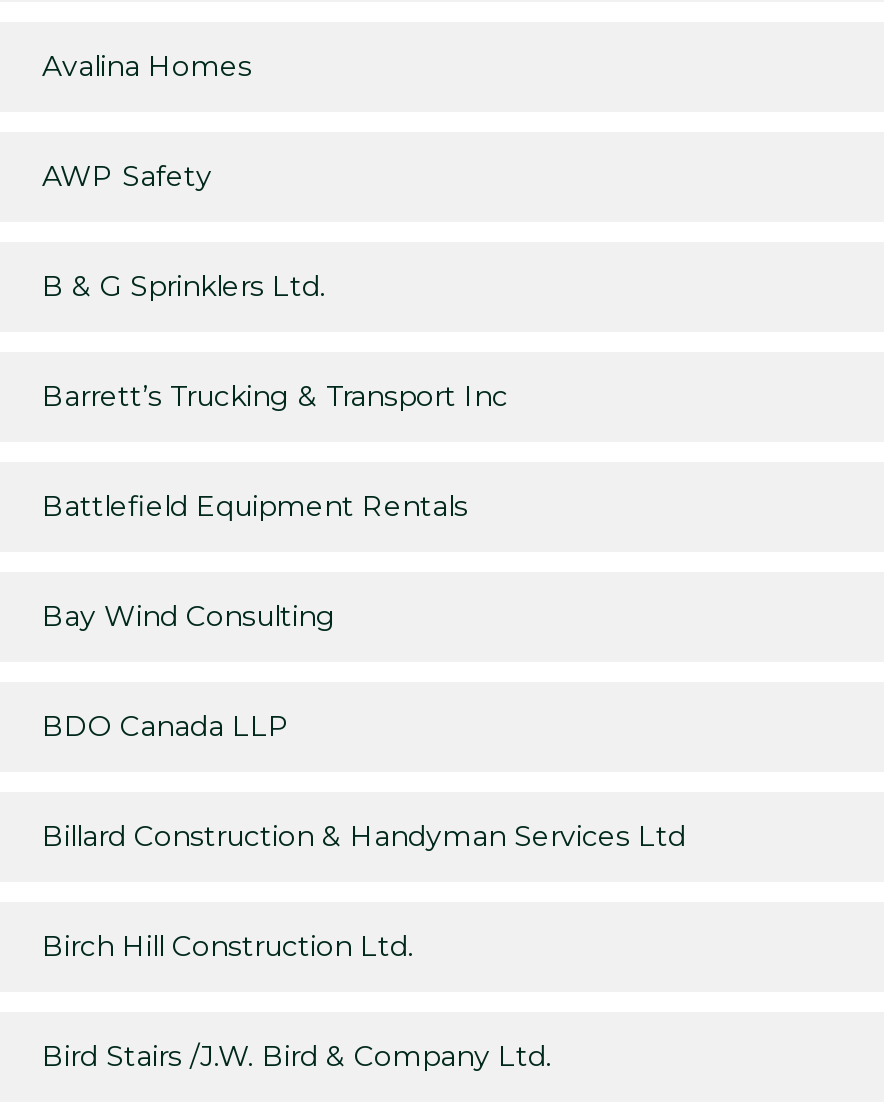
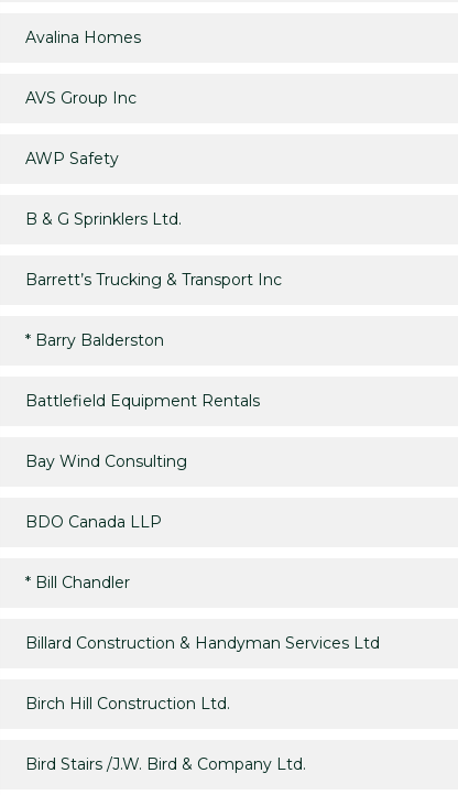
+ AVS Group Inc

+ * Barry Balderston

+ * Bill Chandler
